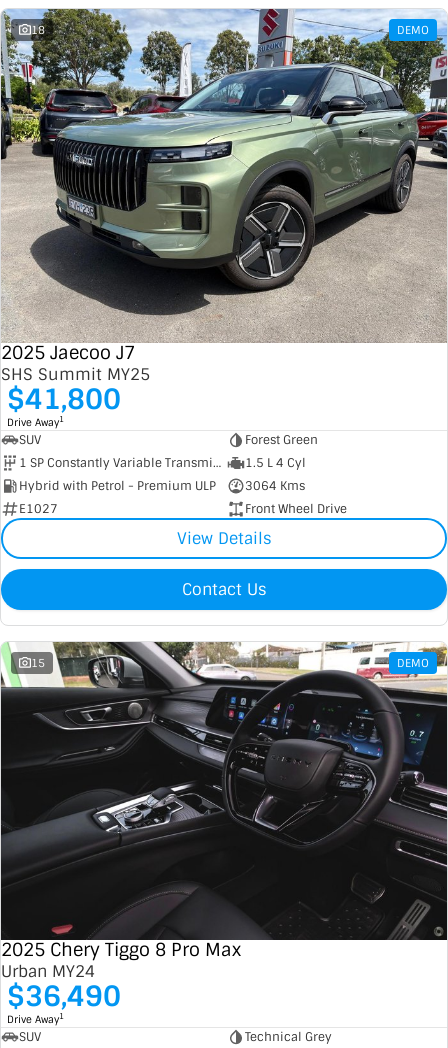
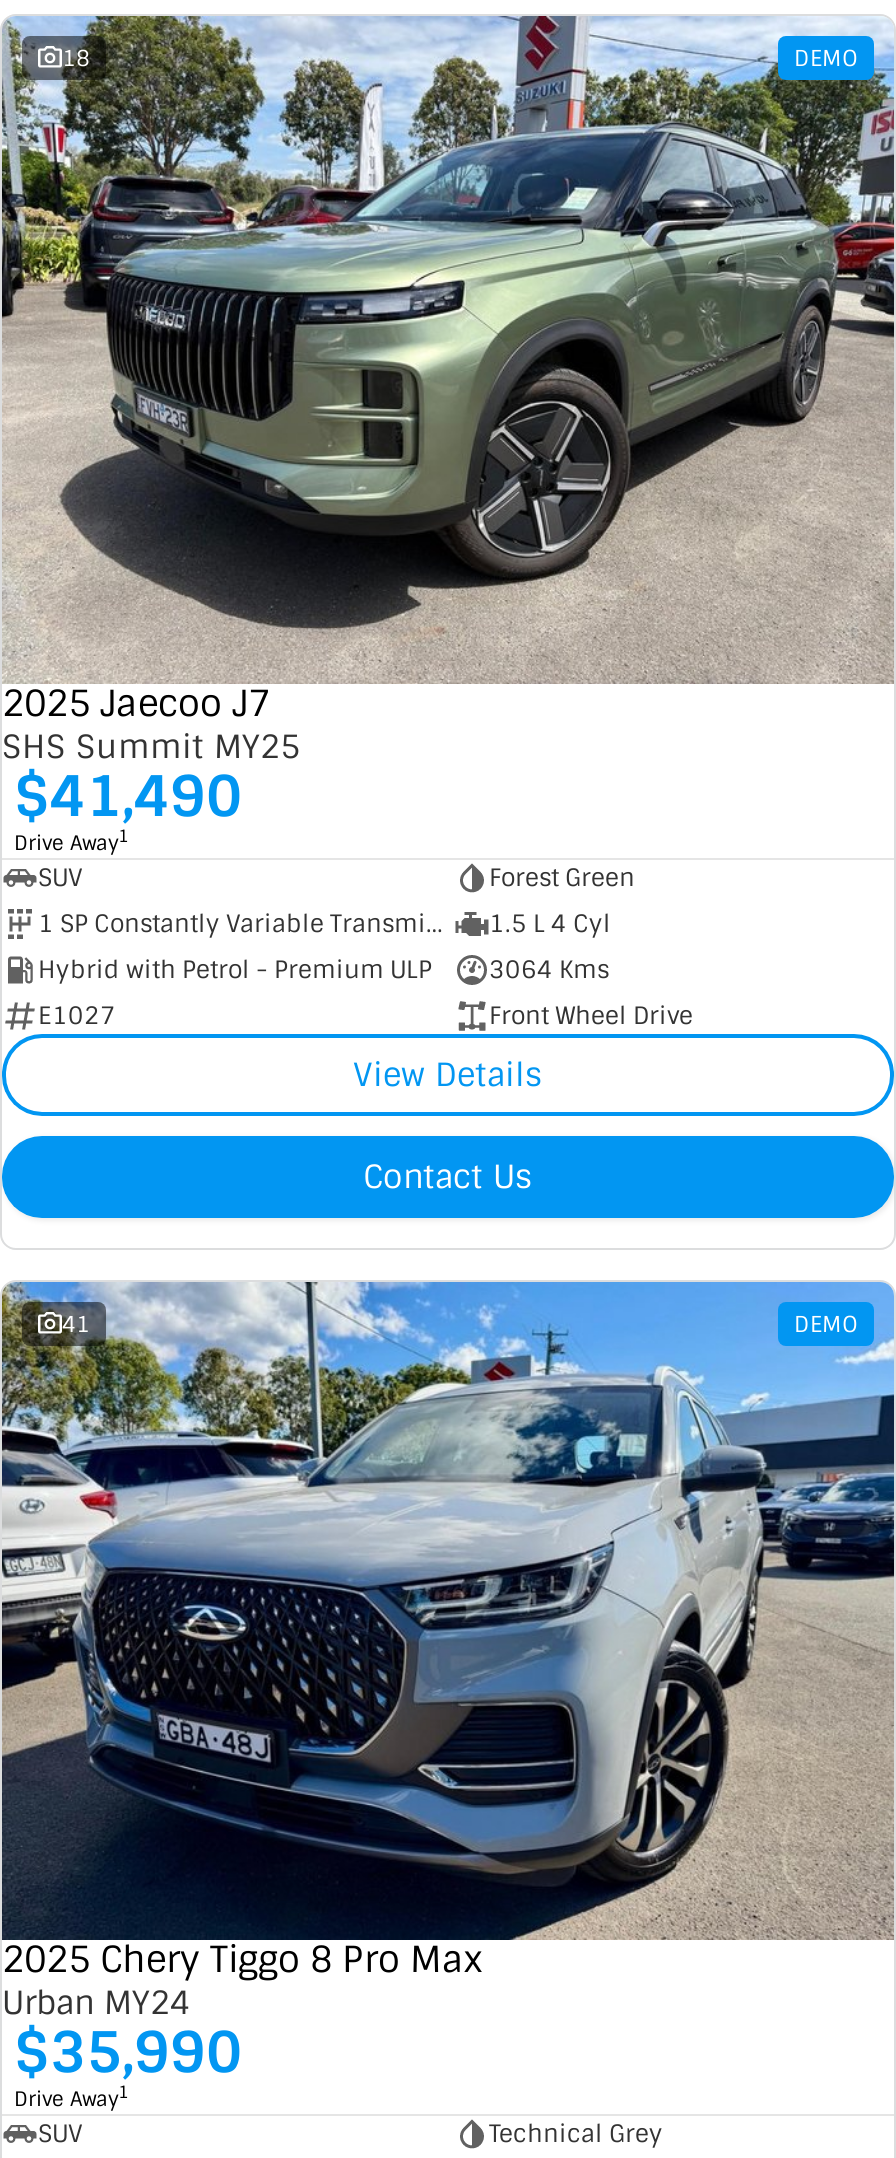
- $41,800
+ $41,490

- [image]
- 15
+ [image]
+ 41

- $36,490
+ $35,990
